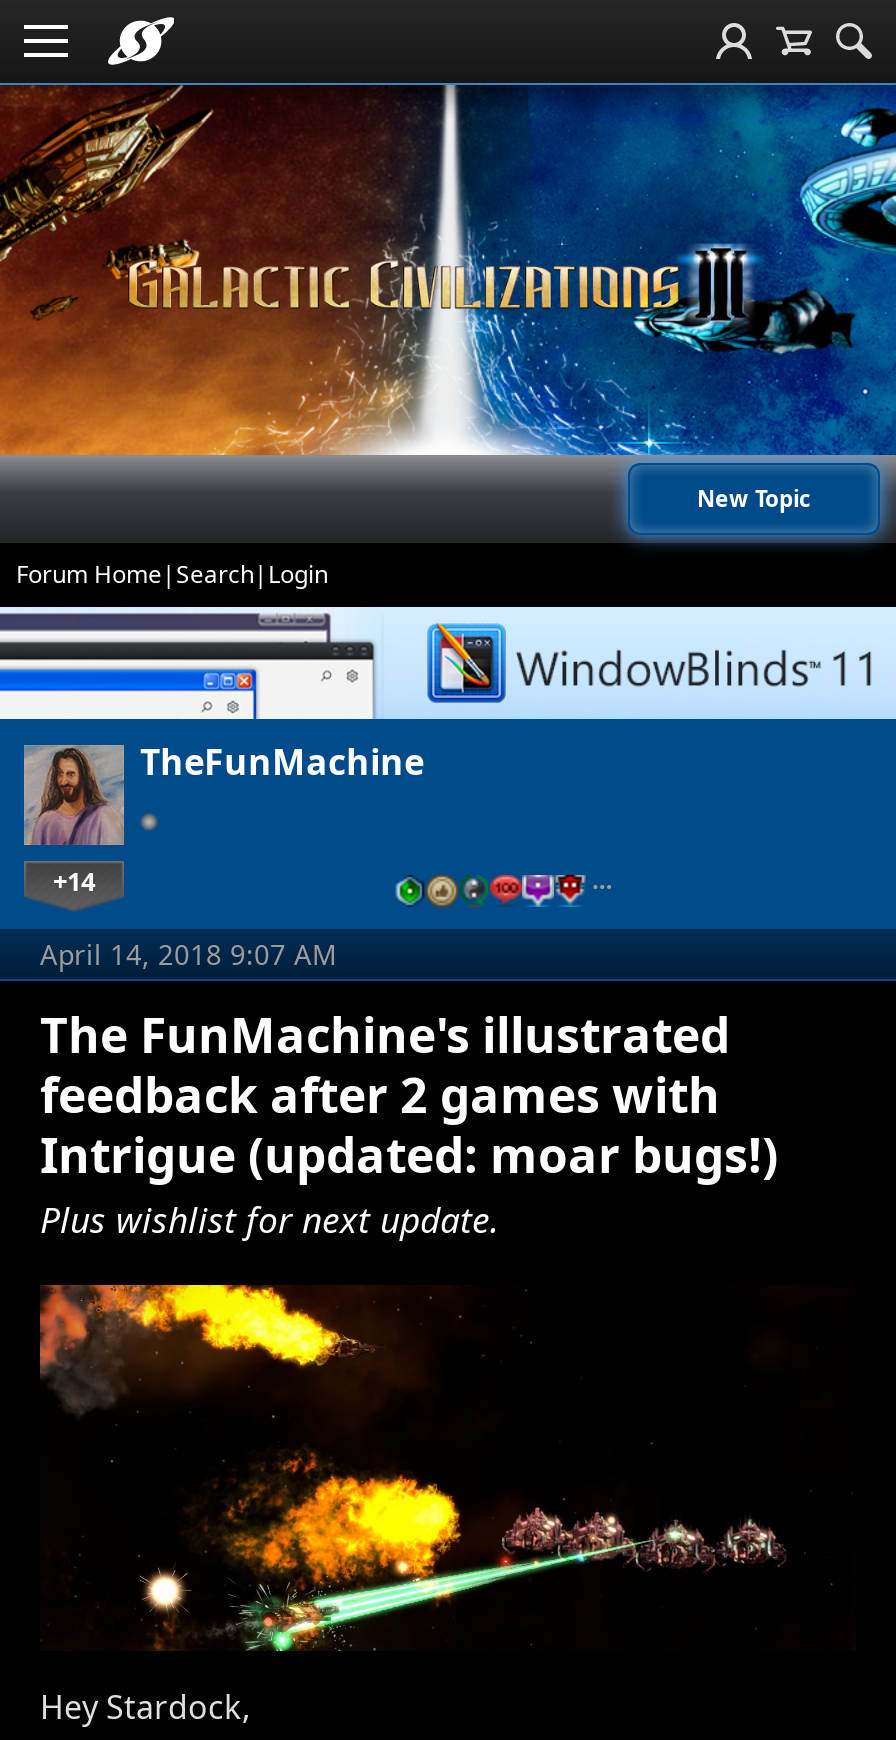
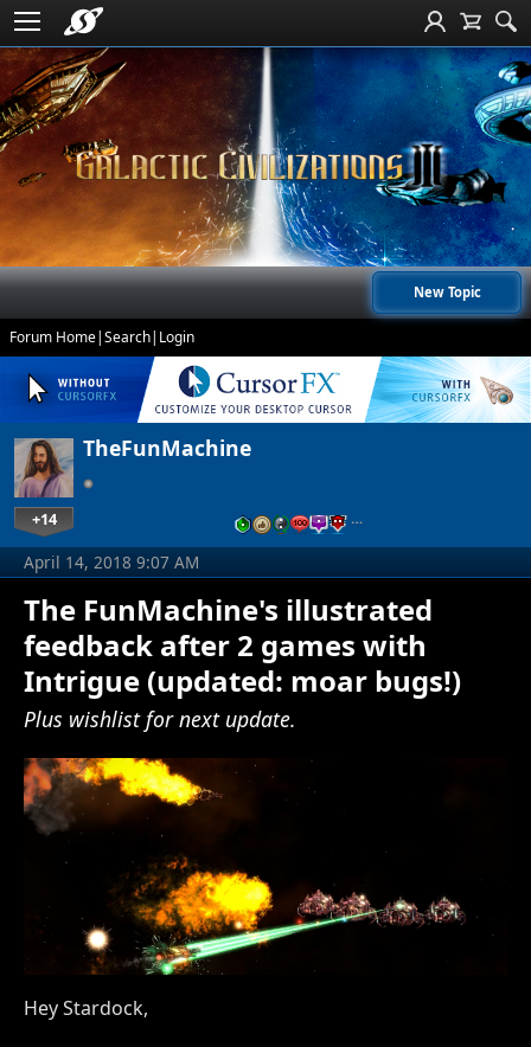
- [image]
+ [image]
